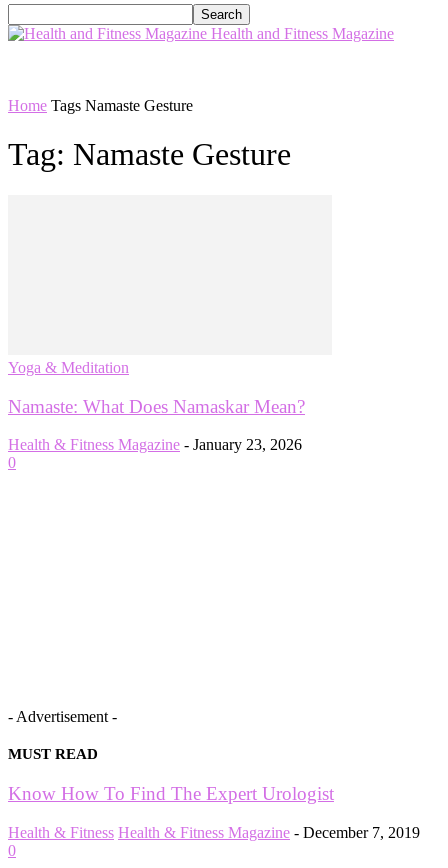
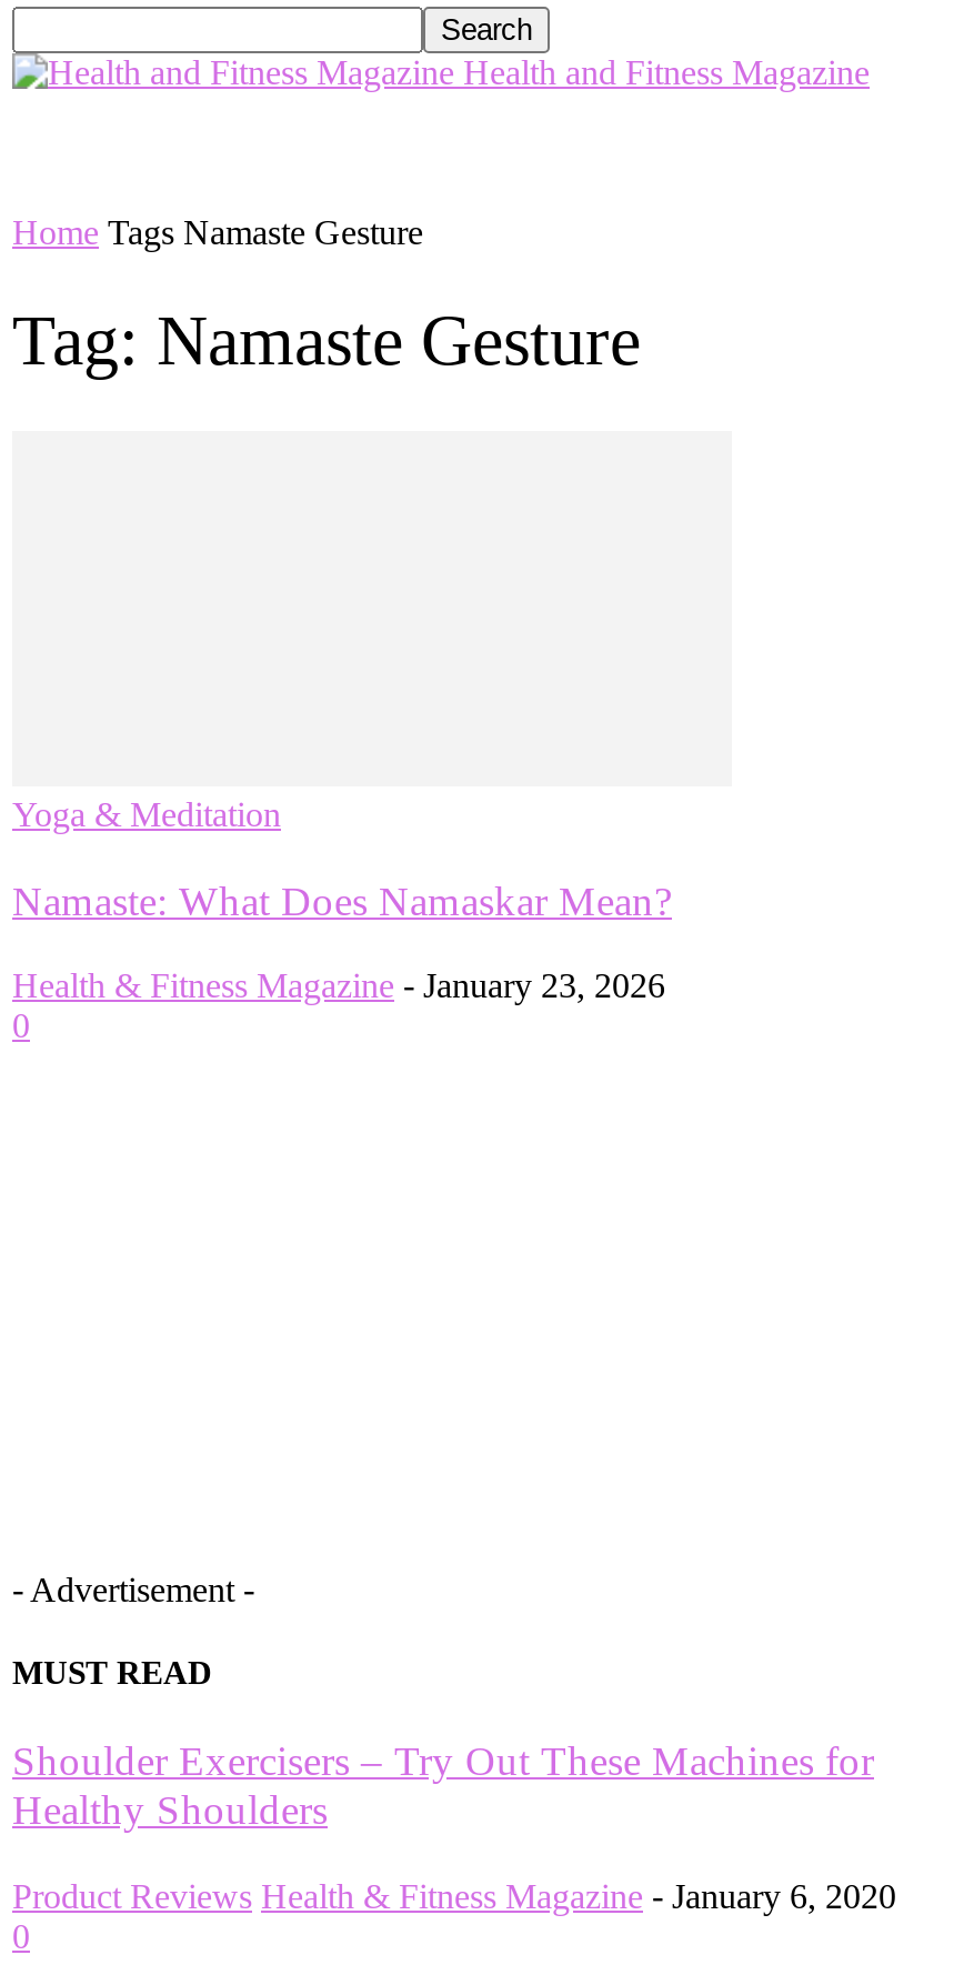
- Know How To Find The Expert Urologist
+ Shoulder Exercisers – Try Out These Machines for
+ Healthy Shoulders

- Health & Fitness Health & Fitness Magazine - December 7, 2019
+ Product Reviews Health & Fitness Magazine - January 6, 2020
